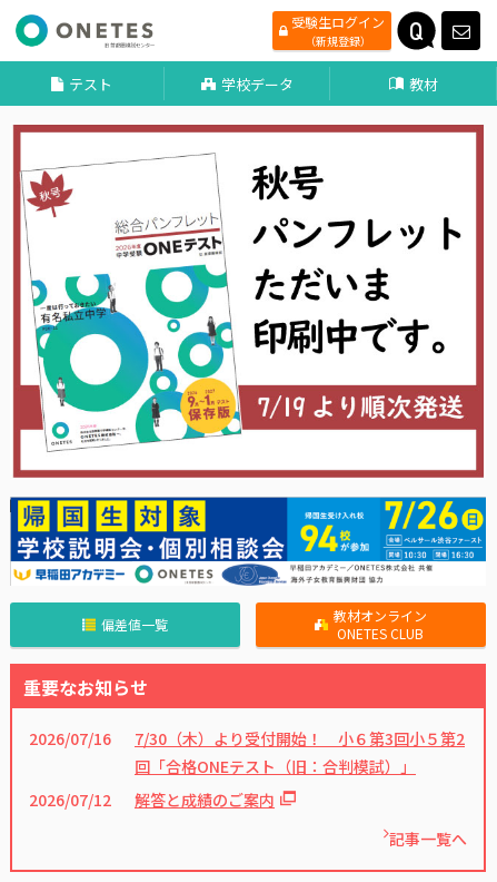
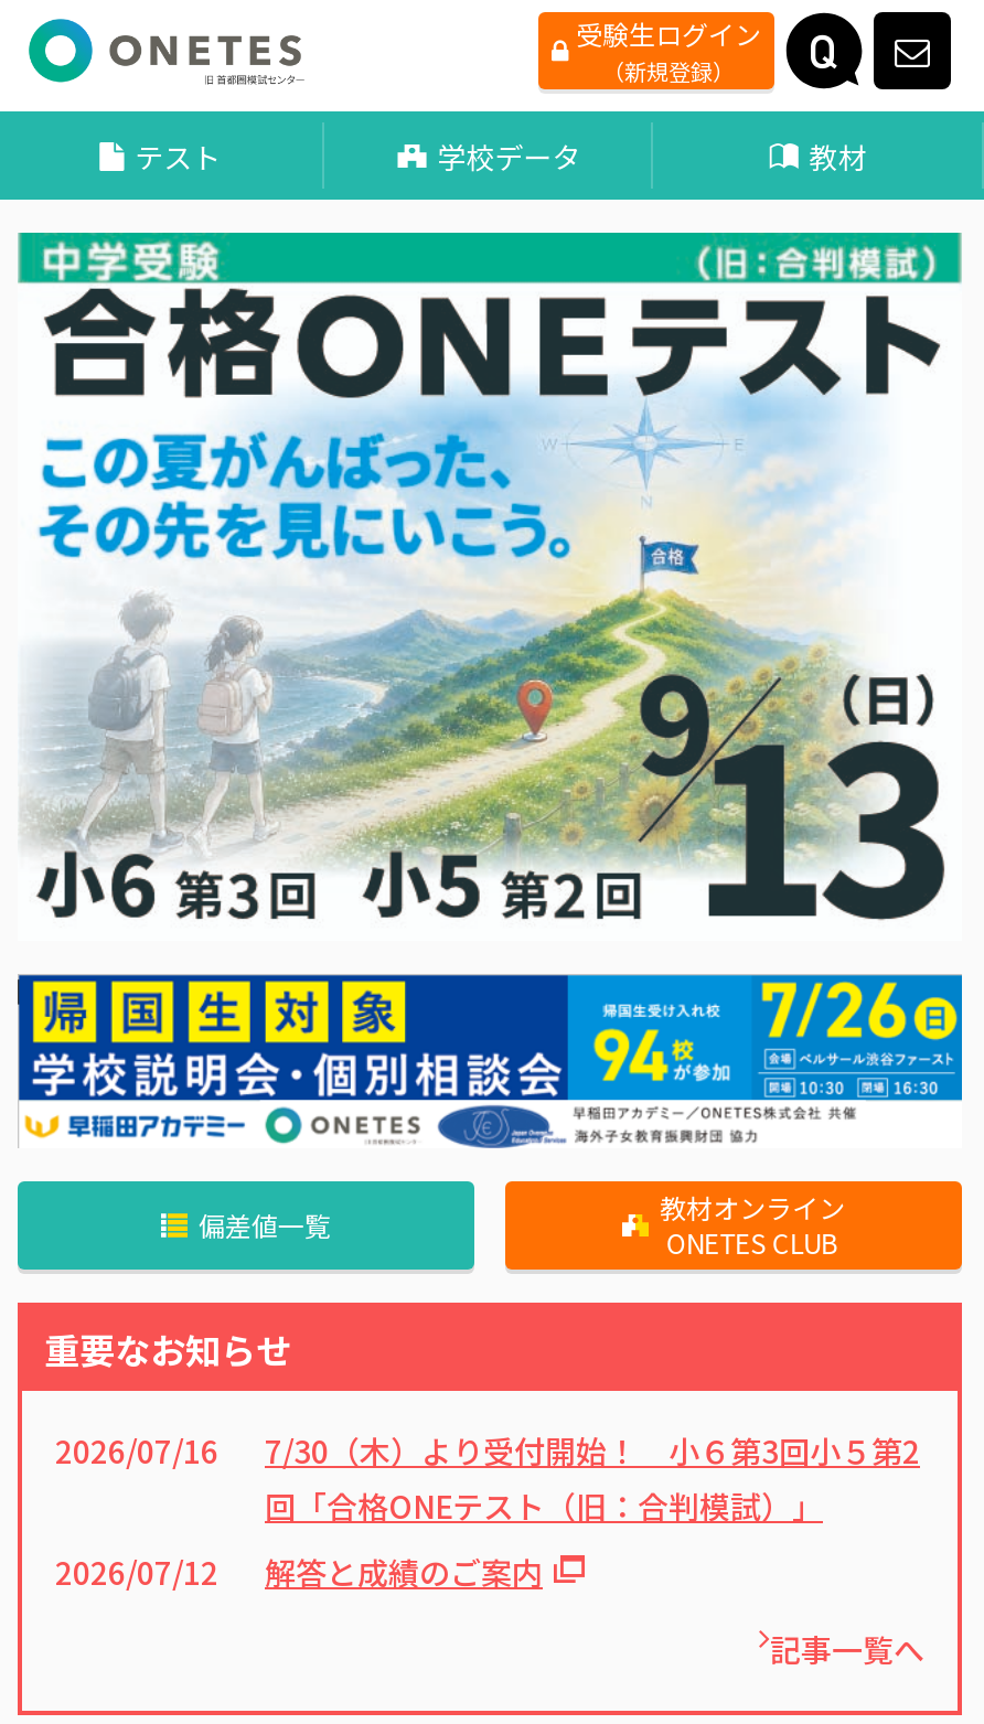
- [image]
+ [image]
